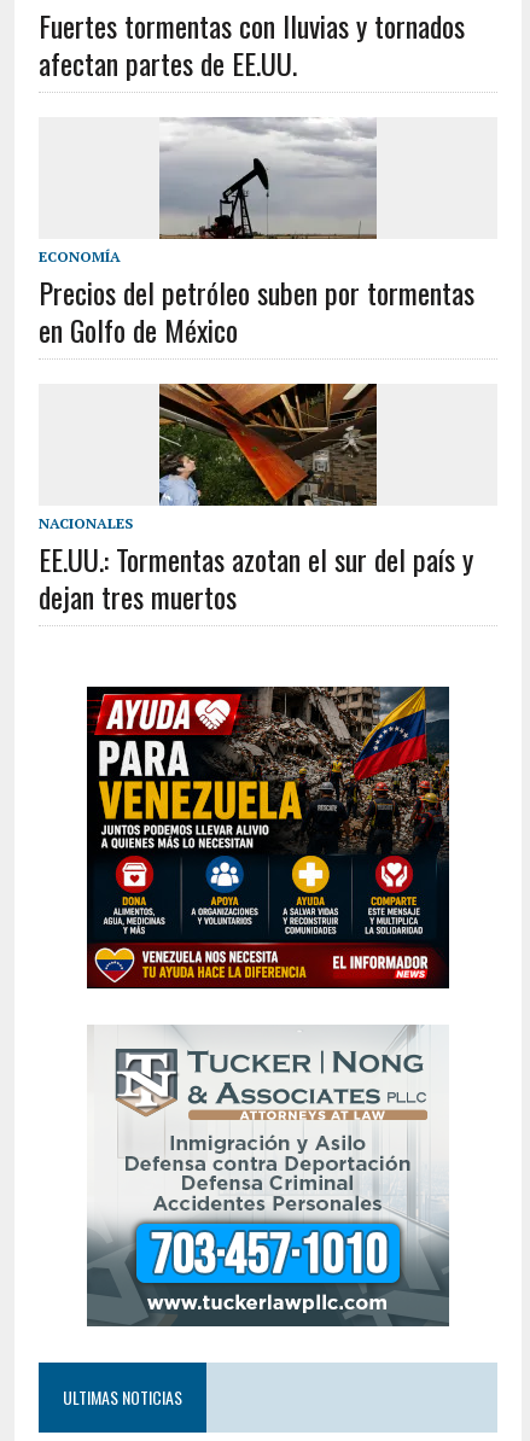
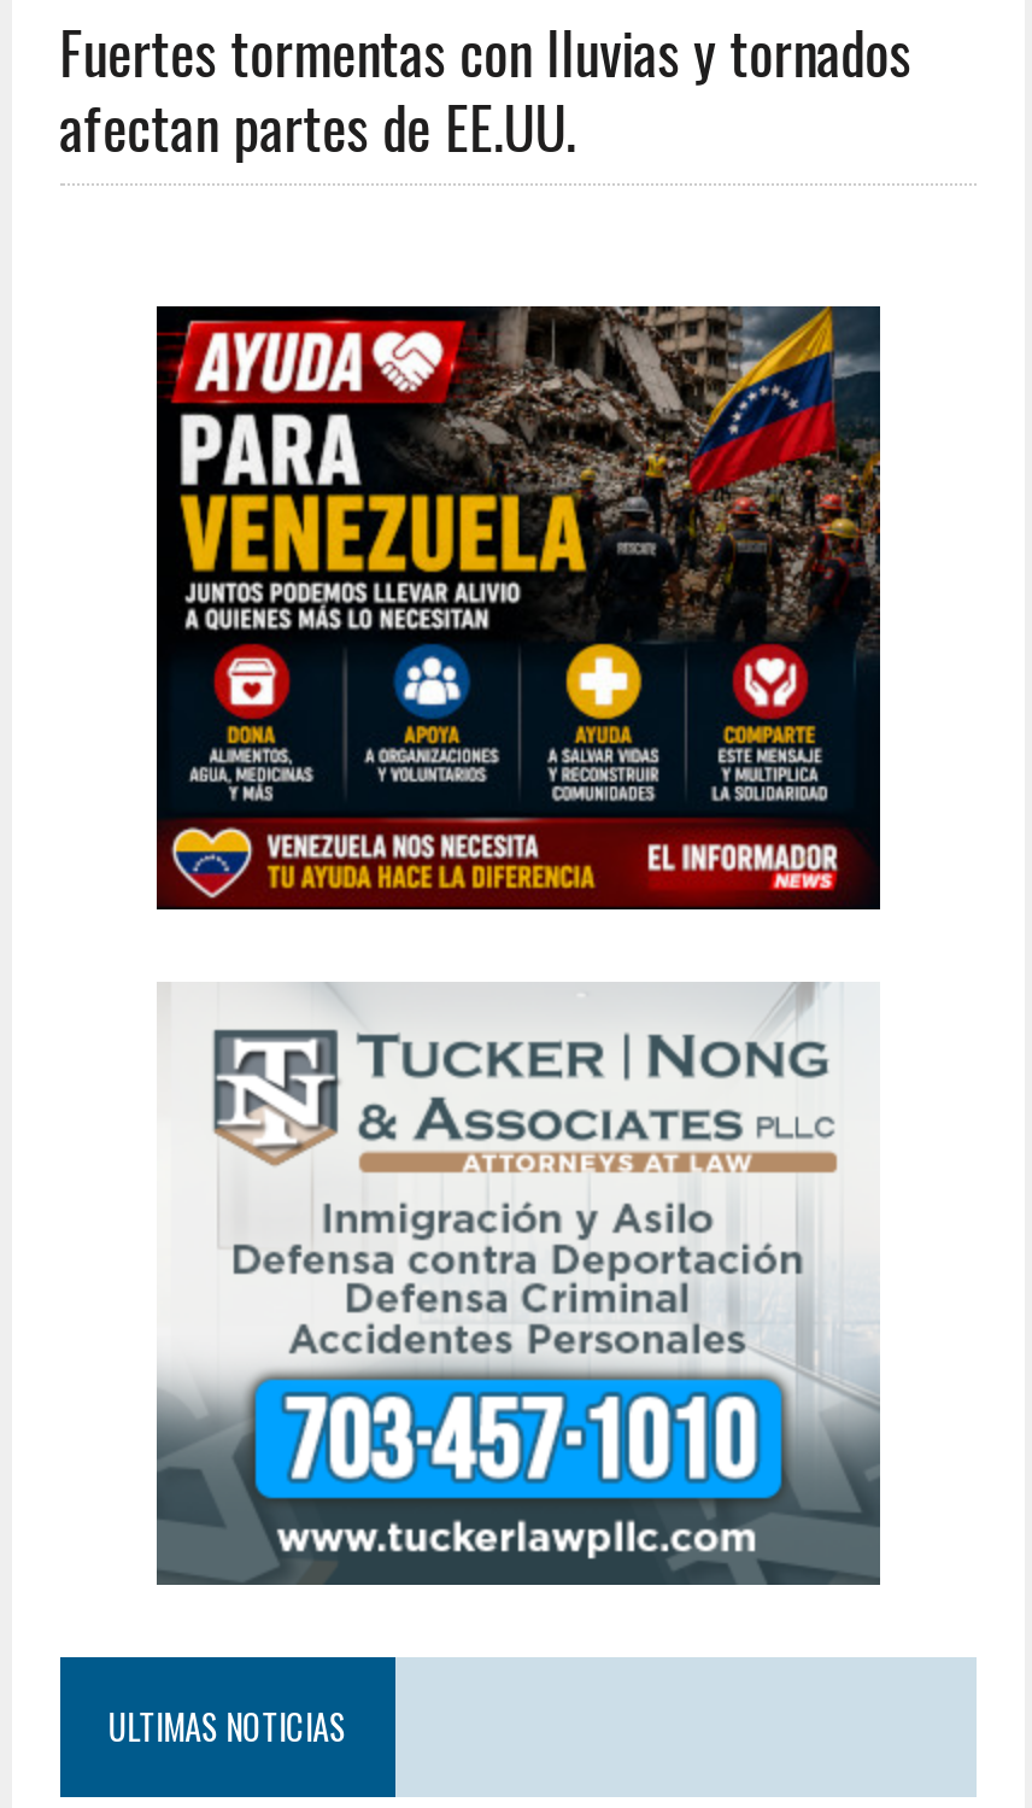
- [image]
- ECONOMÍA
- Precios del petróleo suben por tormentas
- en Golfo de México

- [image]
- NACIONALES
- EE.UU.: Tormentas azotan el sur del país y
- dejan tres muertos
